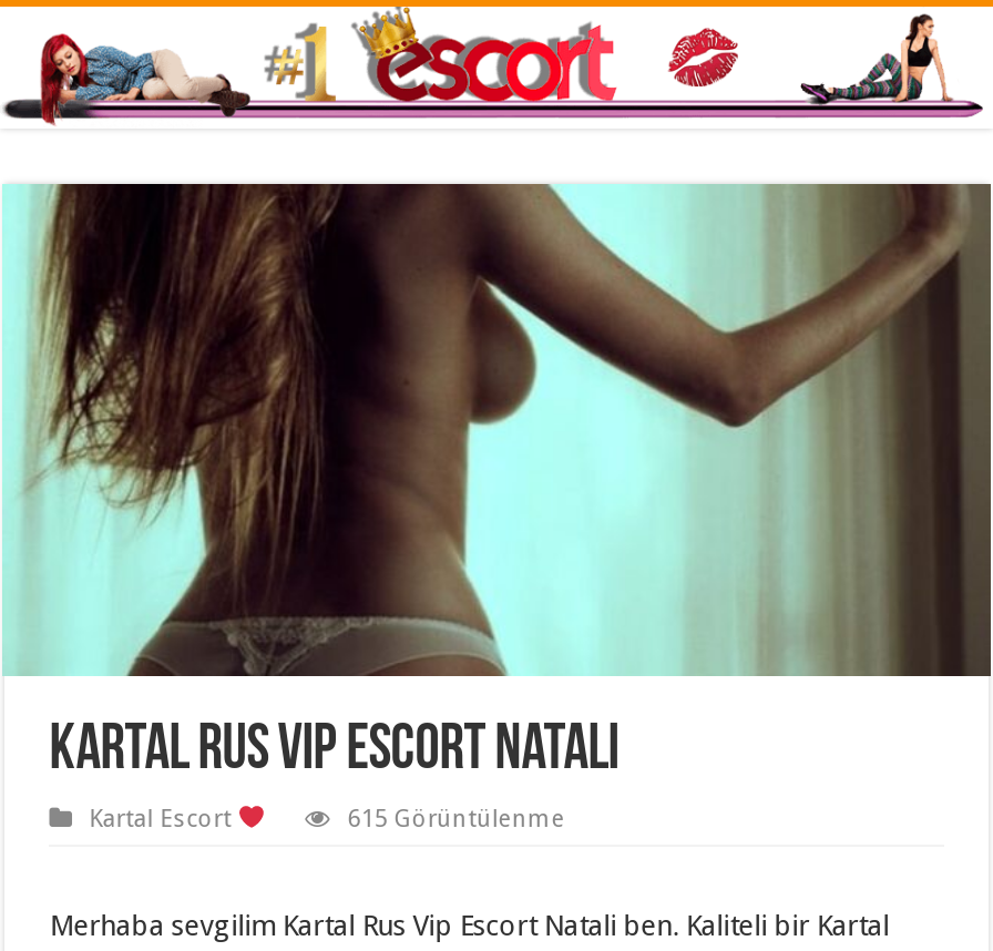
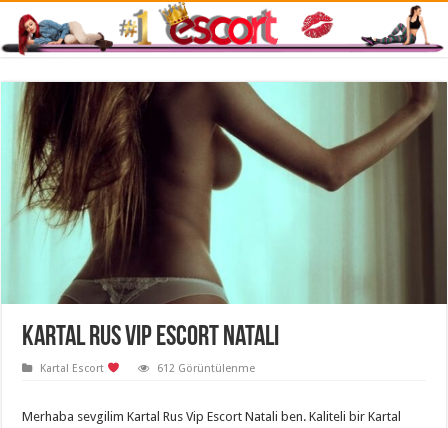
- 615 Görüntülenme
+ 612 Görüntülenme
